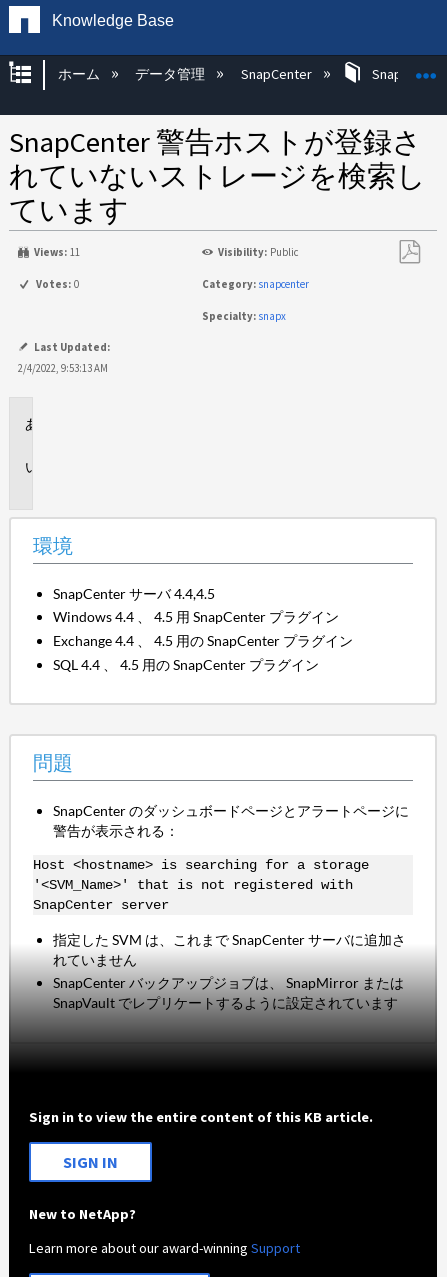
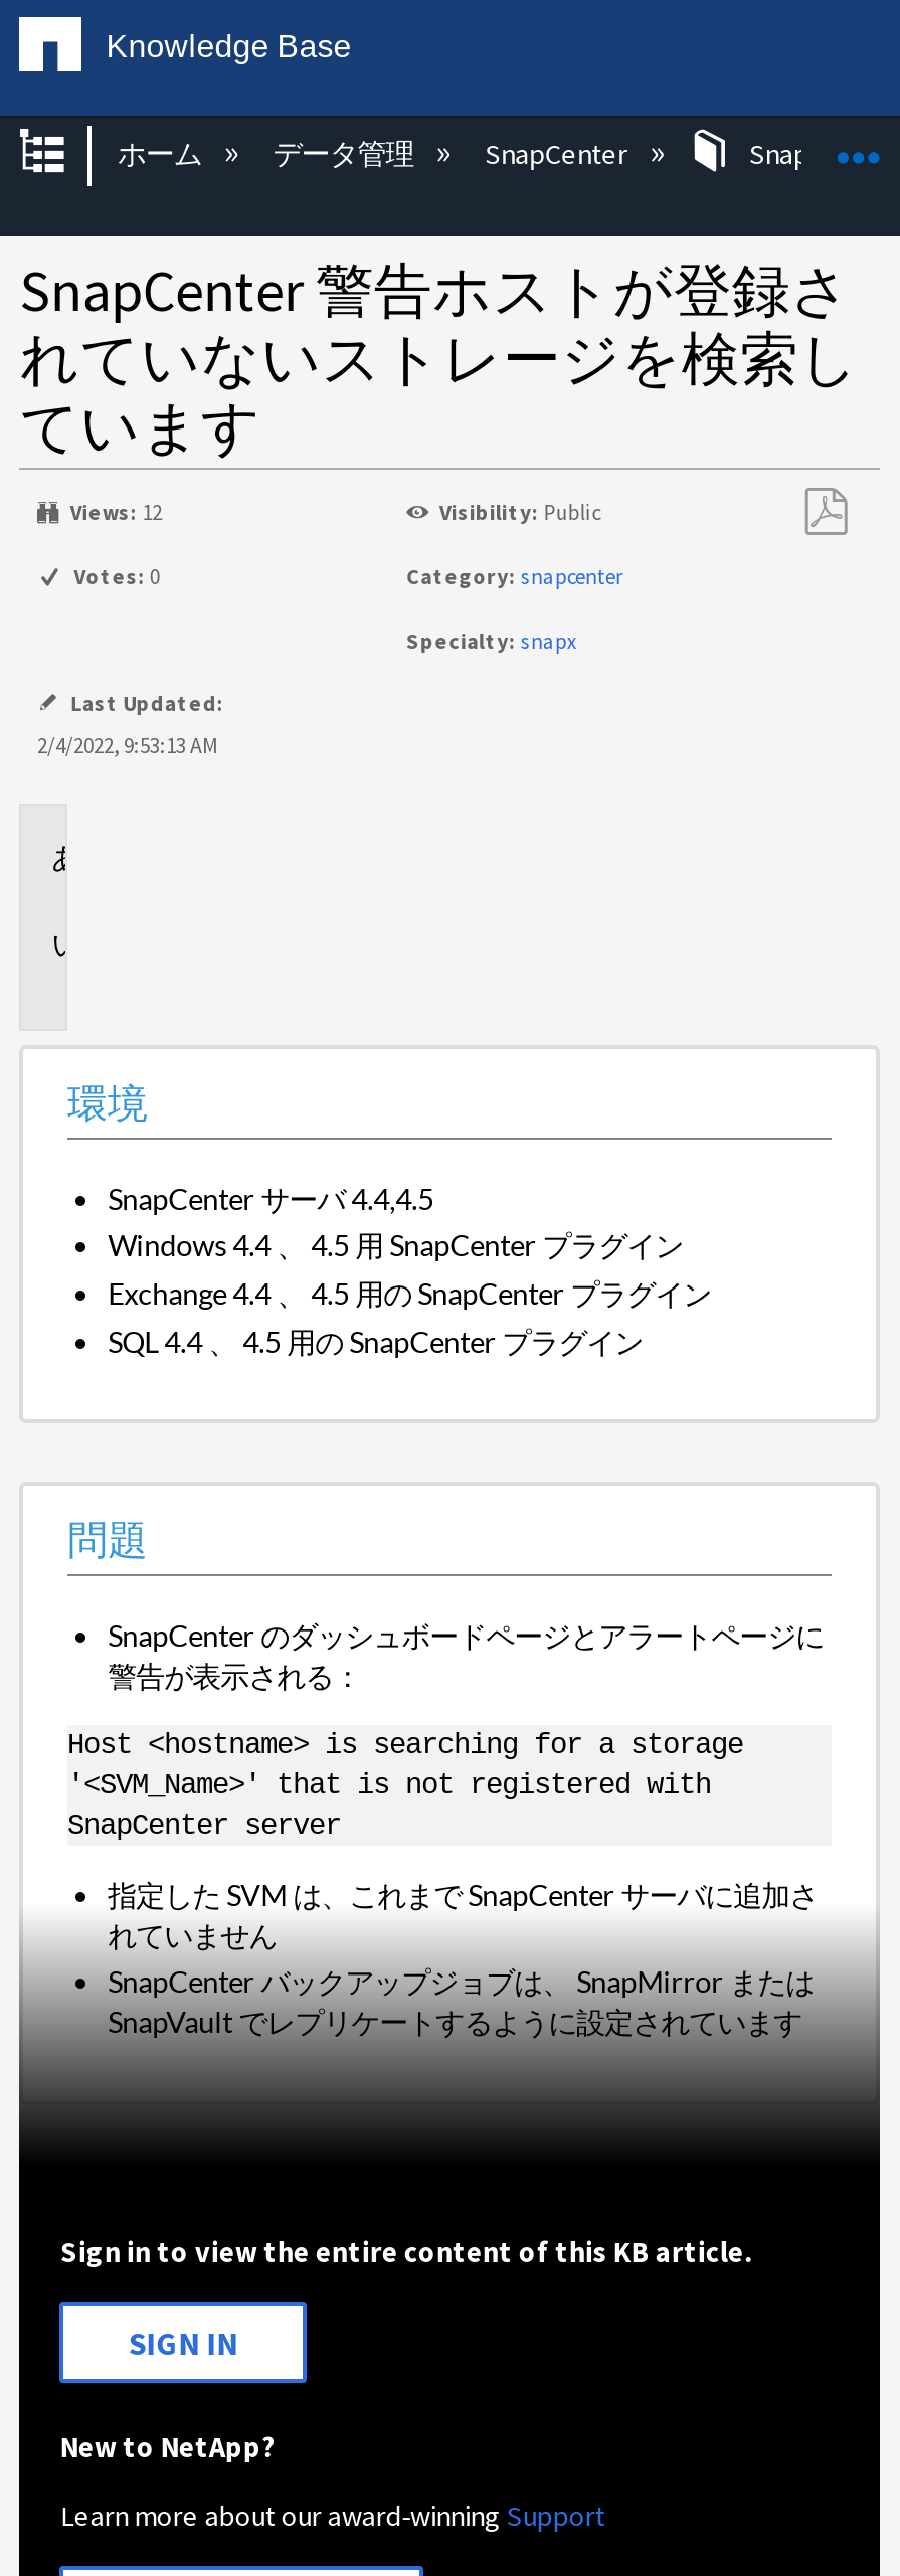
- Views: 11
+ Views: 12
